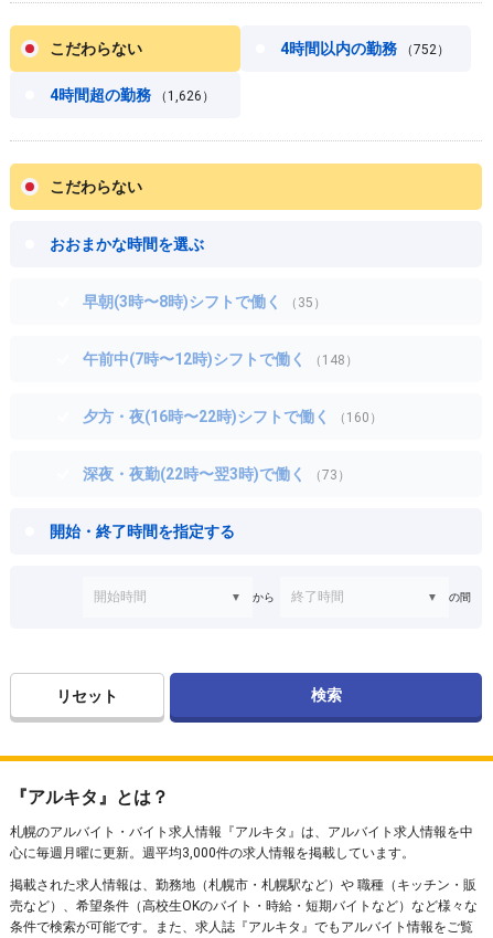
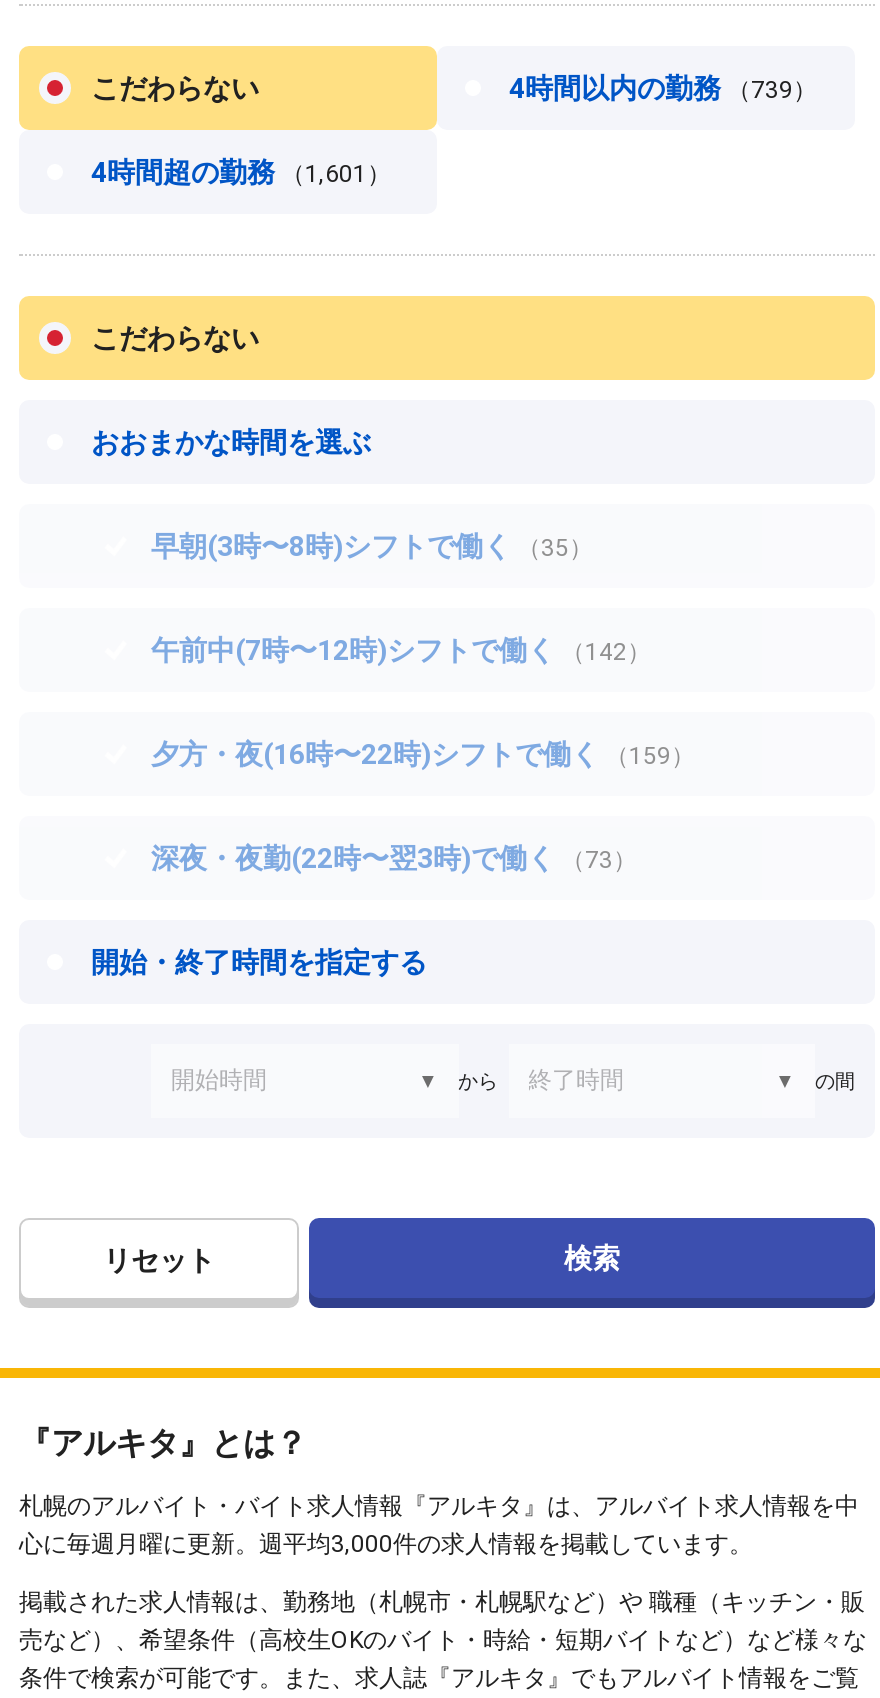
- 4時間以内の勤務（752）
+ 4時間以内の勤務（739）

- 4時間超の勤務（1,626）
+ 4時間超の勤務（1,601）

- 午前中(7時〜12時)シフトで働く（148）
+ 午前中(7時〜12時)シフトで働く（142）

- 夕方・夜(16時〜22時)シフトで働く（160）
+ 夕方・夜(16時〜22時)シフトで働く（159）
